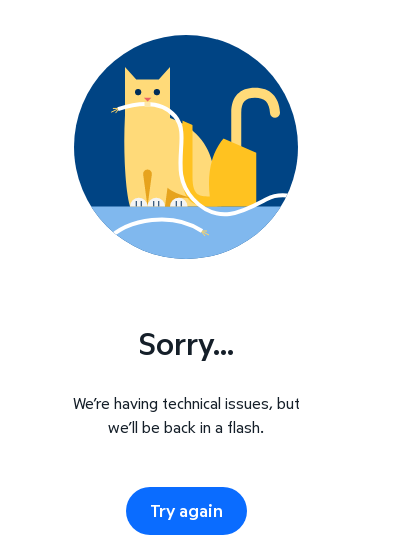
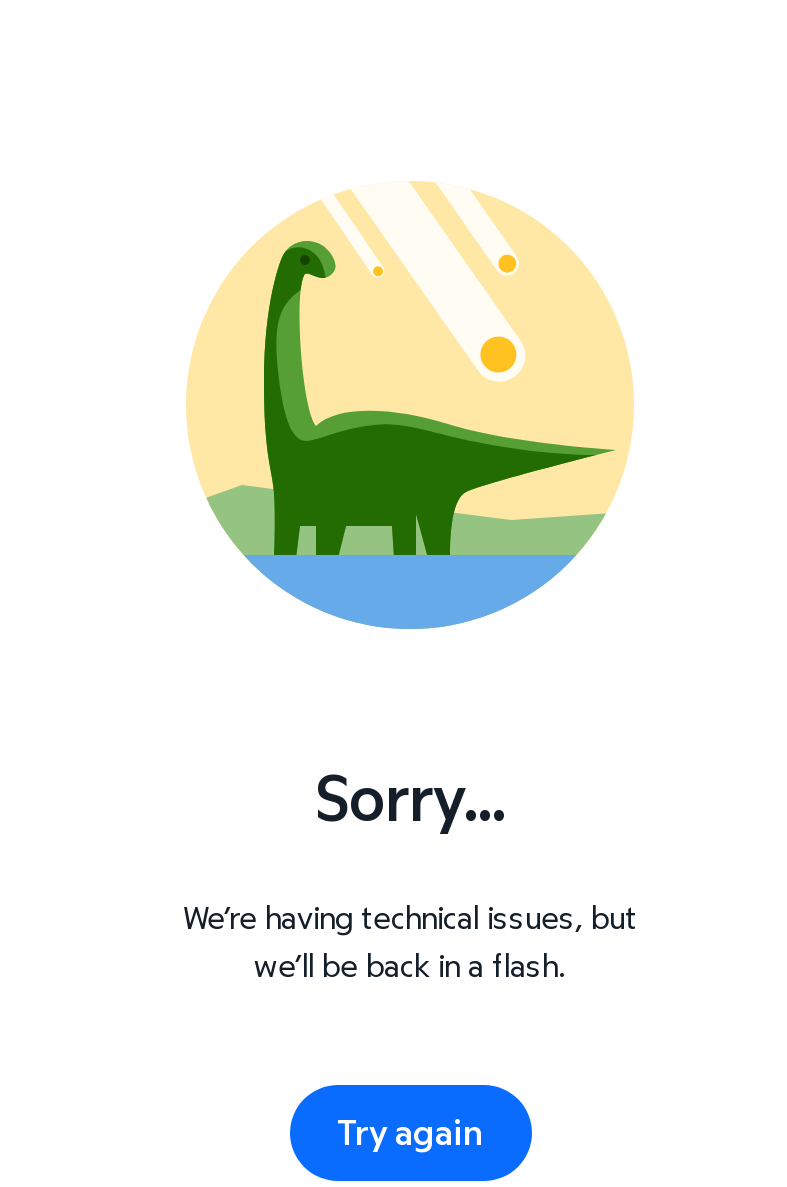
- [image]
+ [image]
